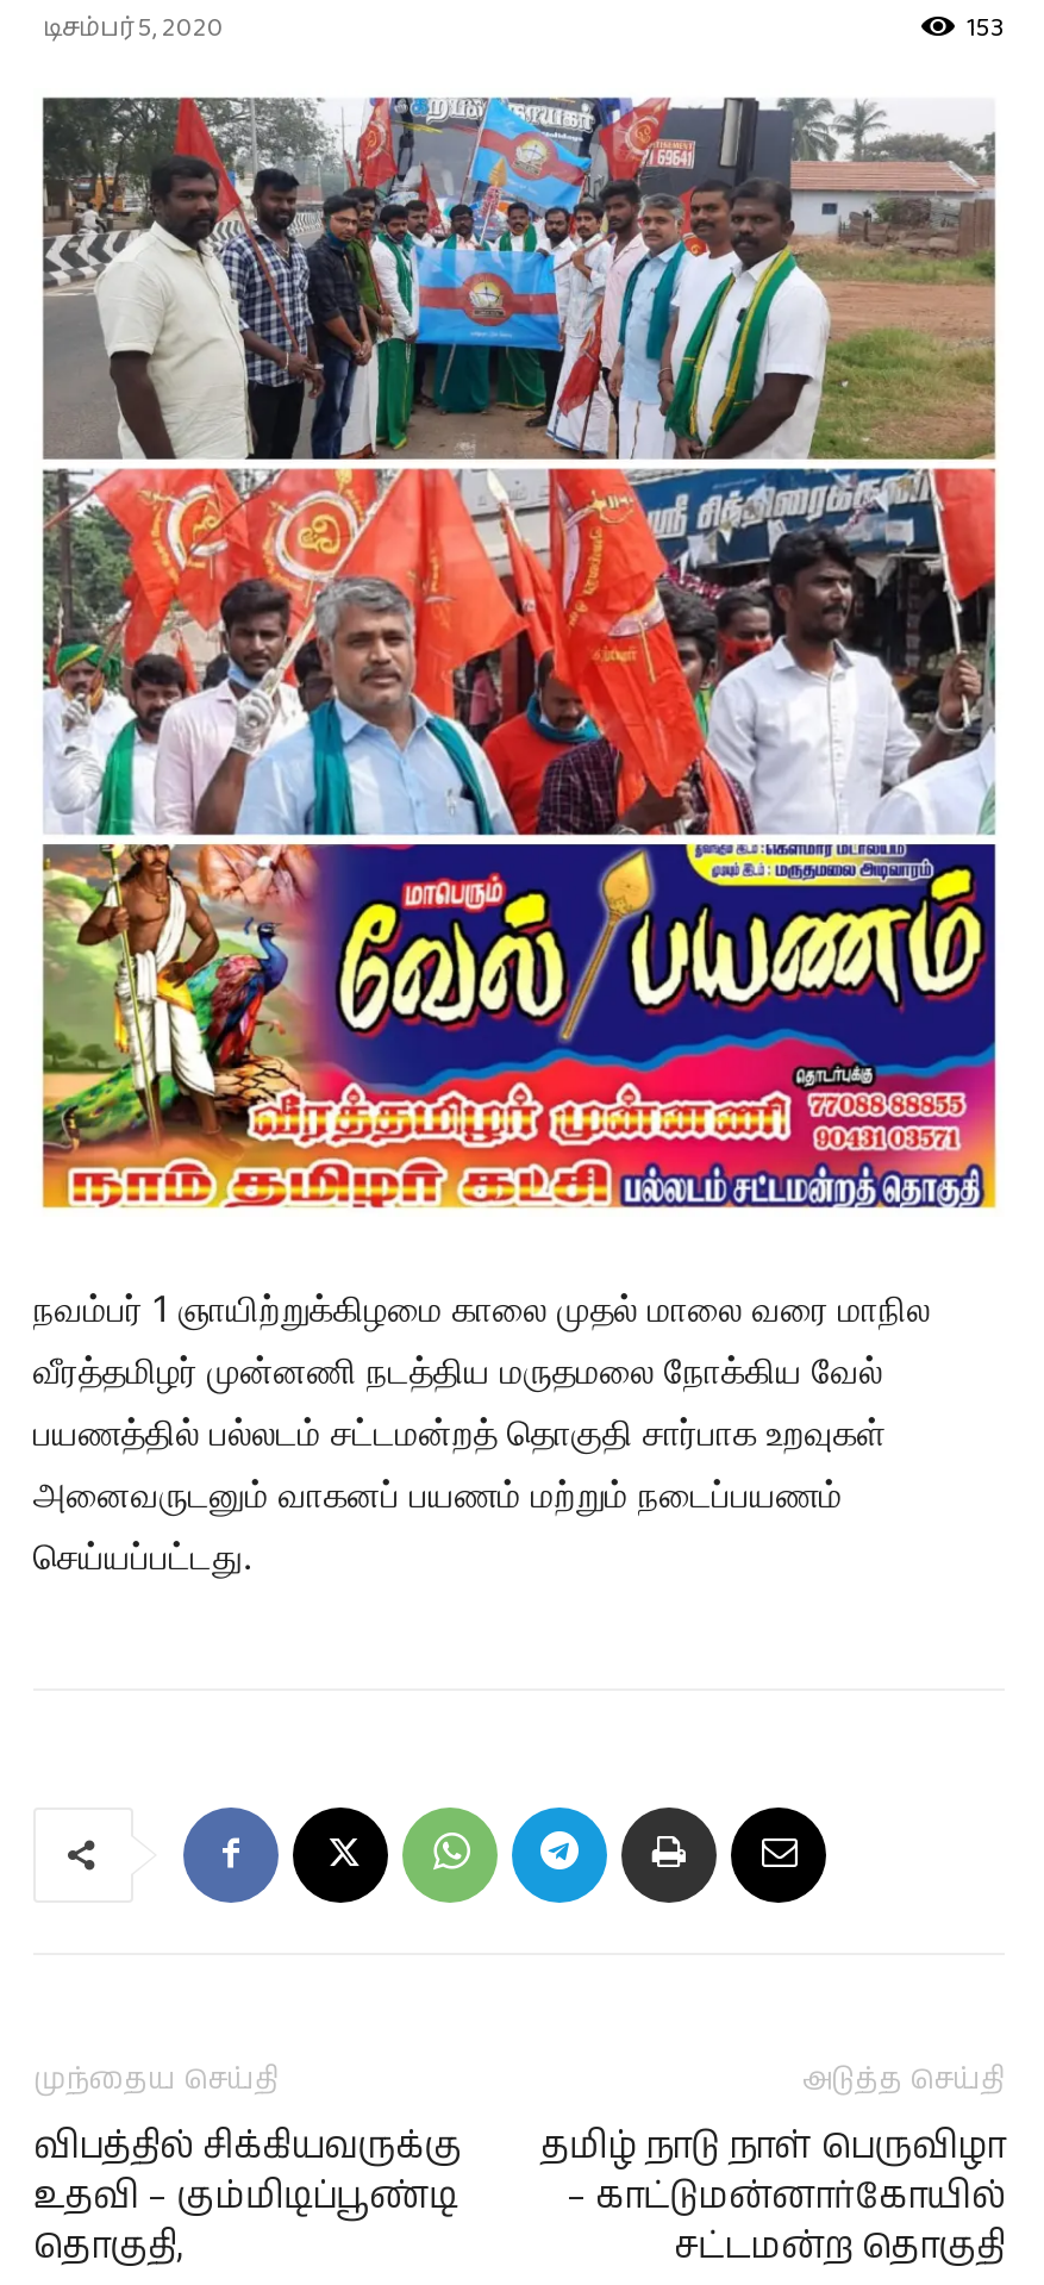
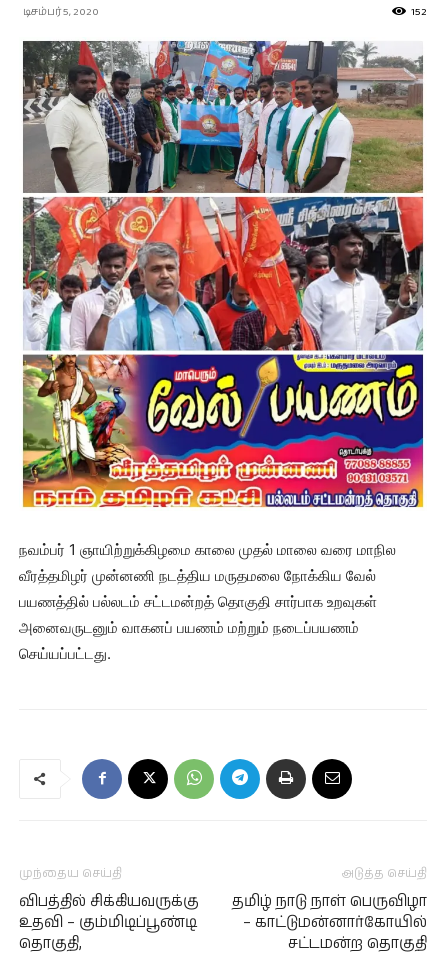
- 153
+ 152
